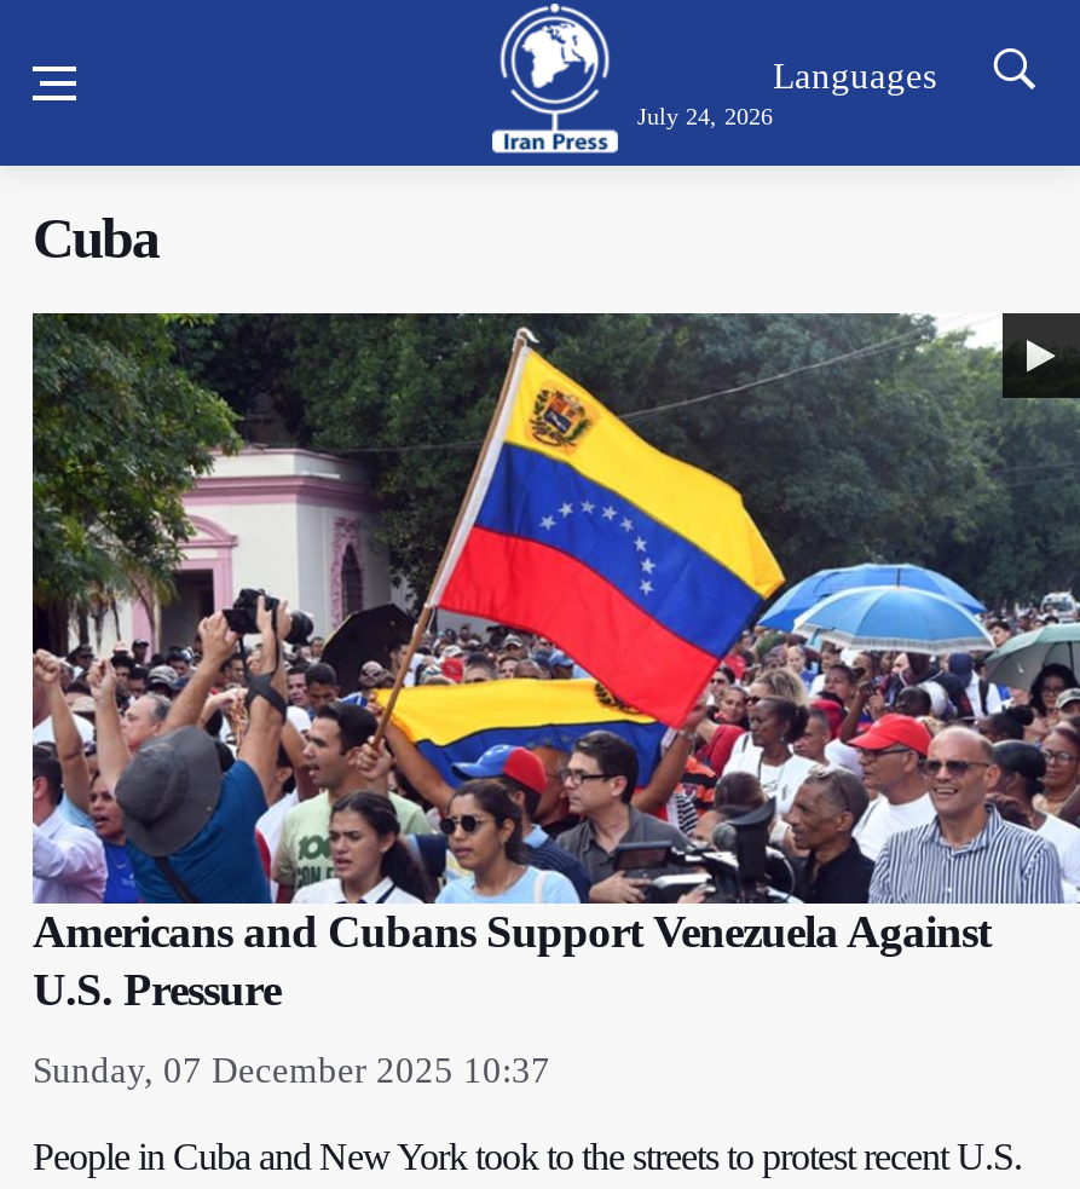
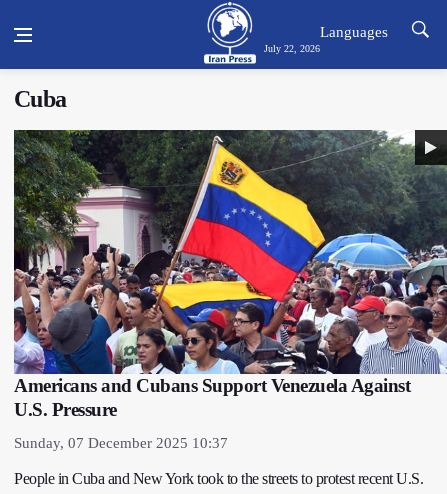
- July 24, 2026
+ July 22, 2026
